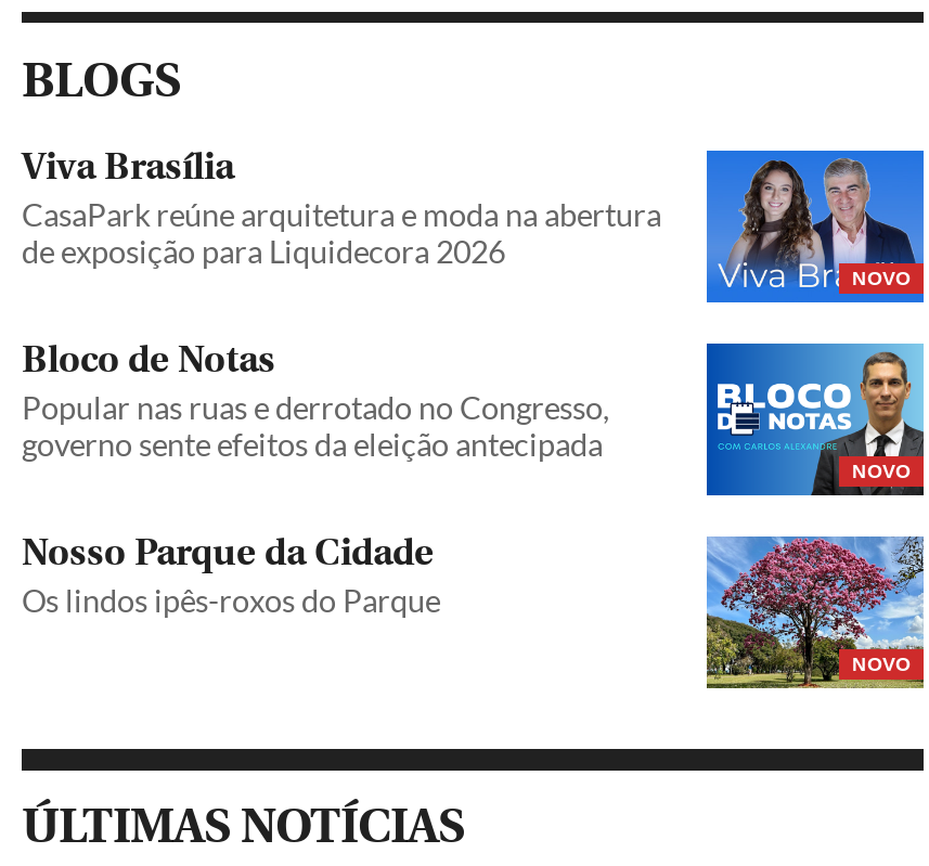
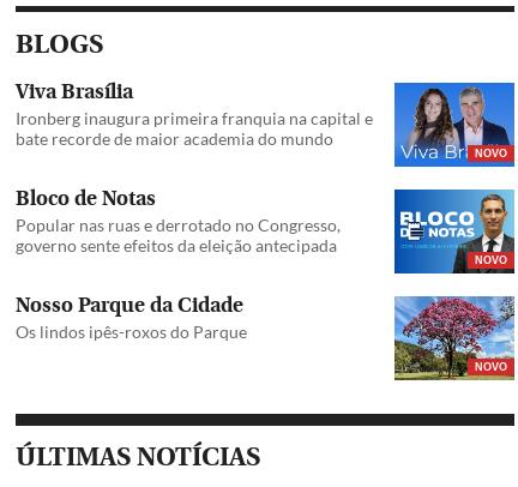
- CasaPark reúne arquitetura e moda na abertura
- de exposição para Liquidecora 2026
+ Ironberg inaugura primeira franquia na capital e
+ bate recorde de maior academia do mundo
